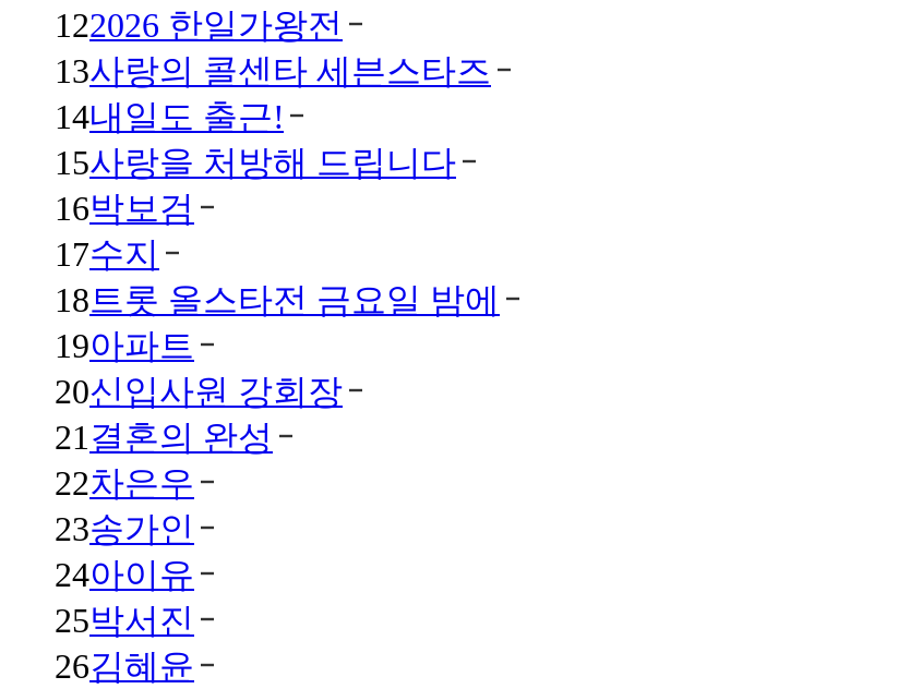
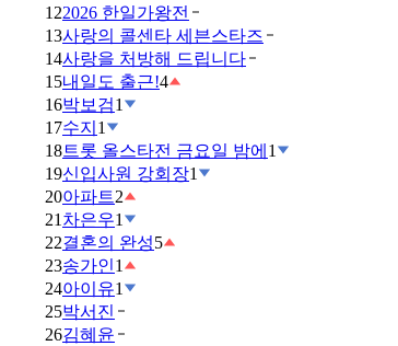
- 14내일도 출근!
- 15사랑을 처방해 드립니다
- 16박보검
- 17수지
- 18 트롯 올스타전 금요일 밤에
- 19아파트
- 20신입사원 강회장
- 21 결혼의 완성
- 22차은우
- 23송가인
- 24아이유
+ 14사랑을 처방해 드립니다
+ 15내일도 출근! 4
+ 16박보검 1
+ 17수지 1
+ 18 트롯 올스타전 금요일 밤에 1
+ 19신입사원 강회장1
+ 20아파트 2
+ 21 차은우 1
+ 22 결혼의 완성 5
+ 23송가인 1
+ 24아이유 1
